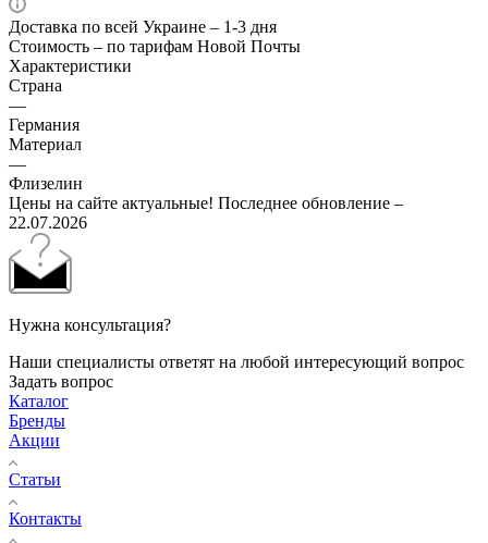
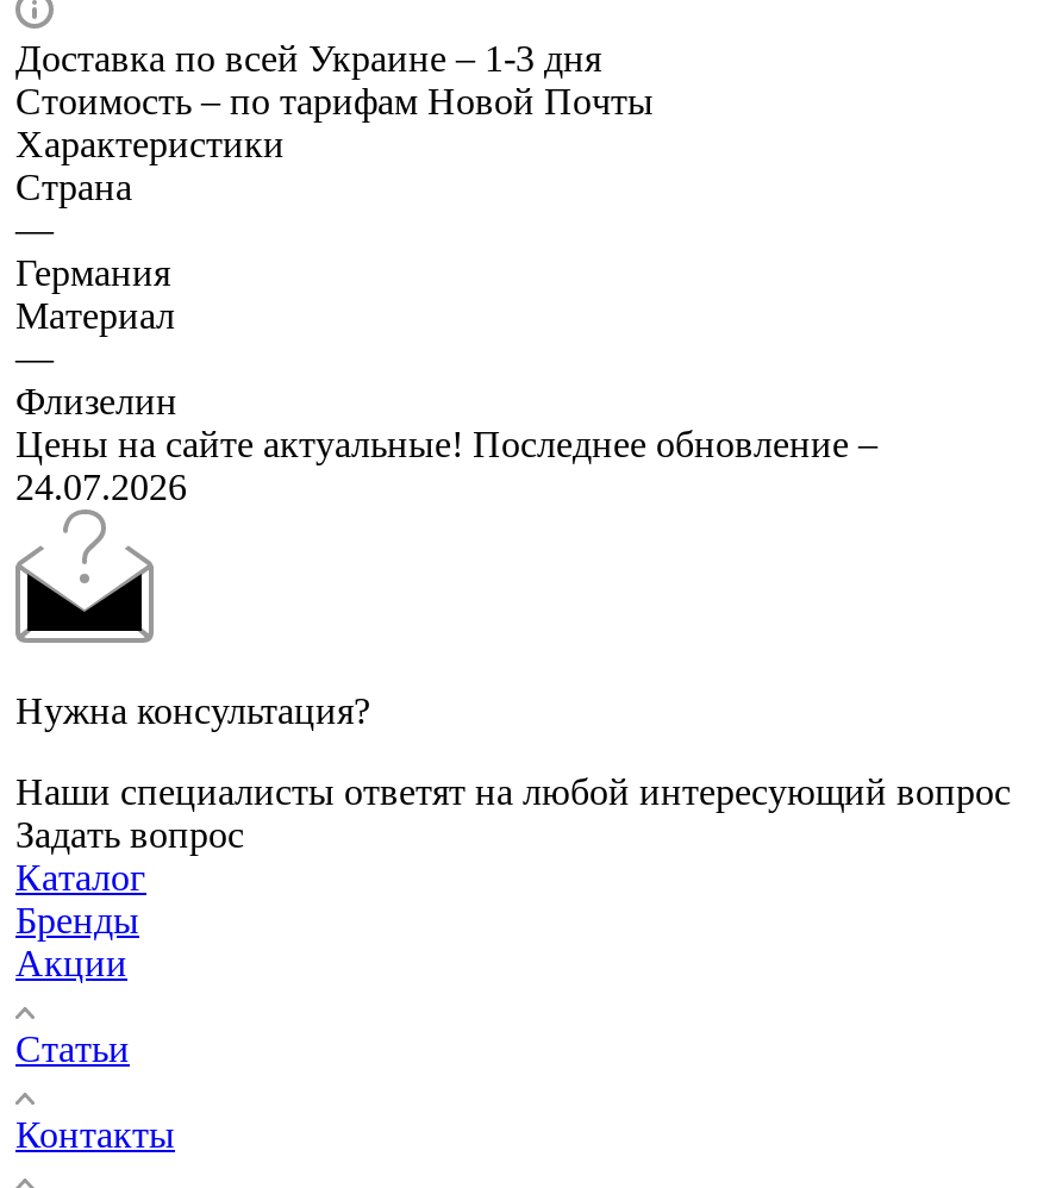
- 22.07.2026
+ 24.07.2026
